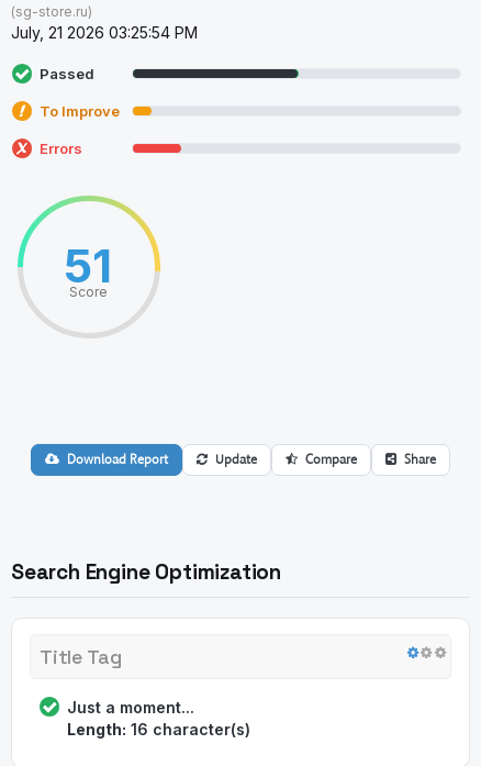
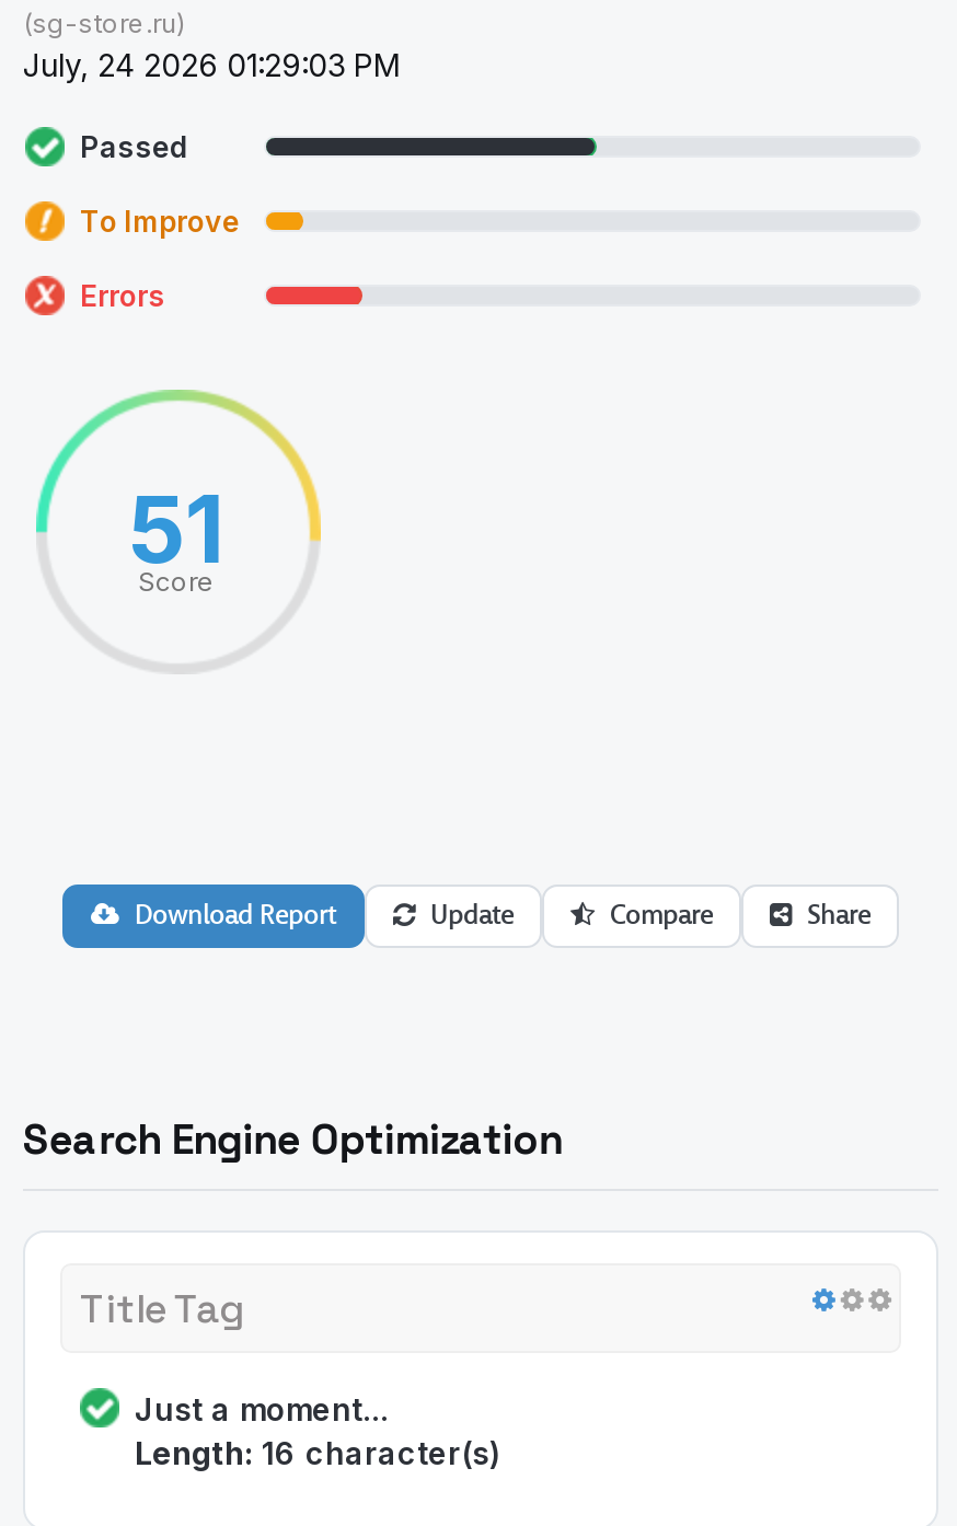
- July, 21 2026 03:25:54 PM
+ July, 24 2026 01:29:03 PM
